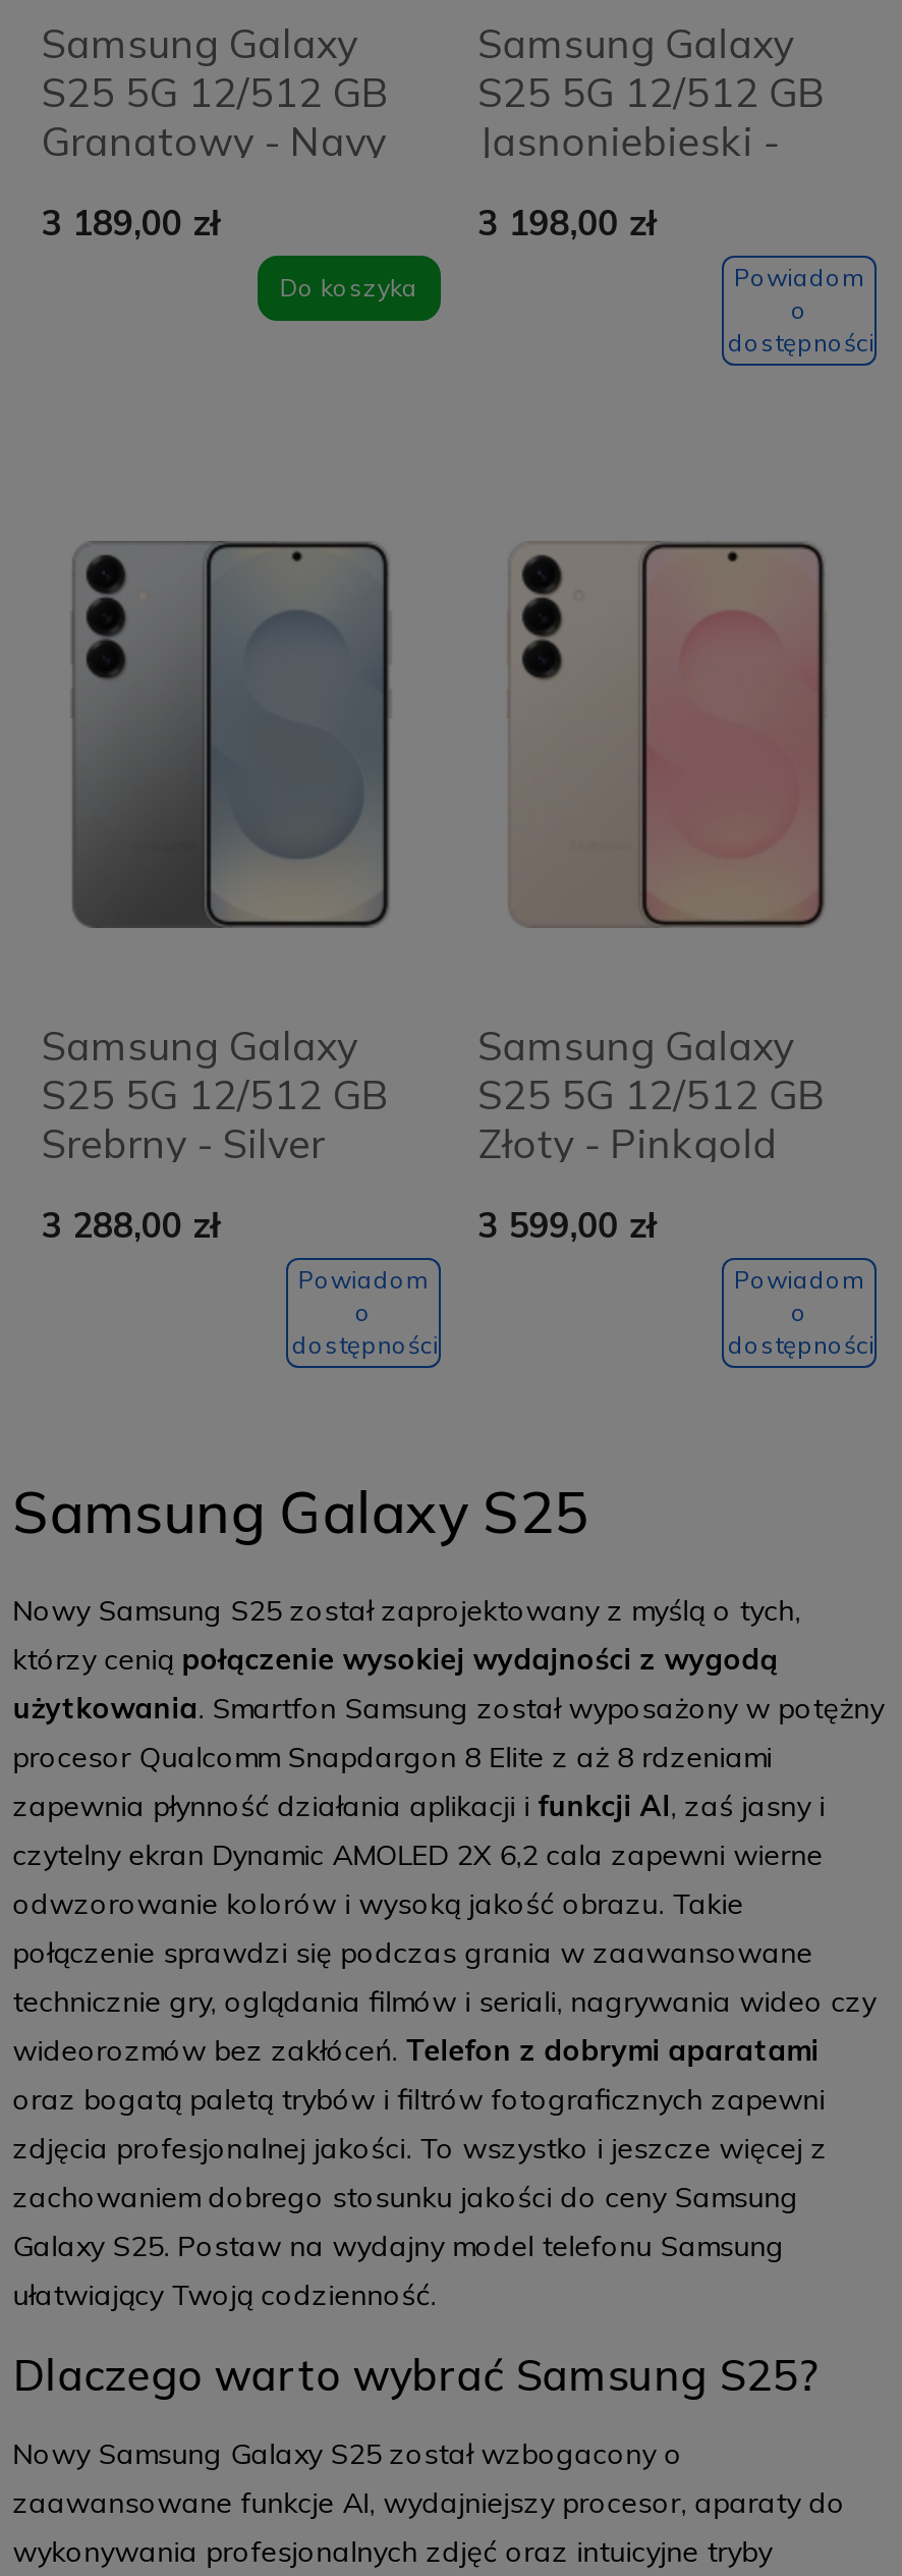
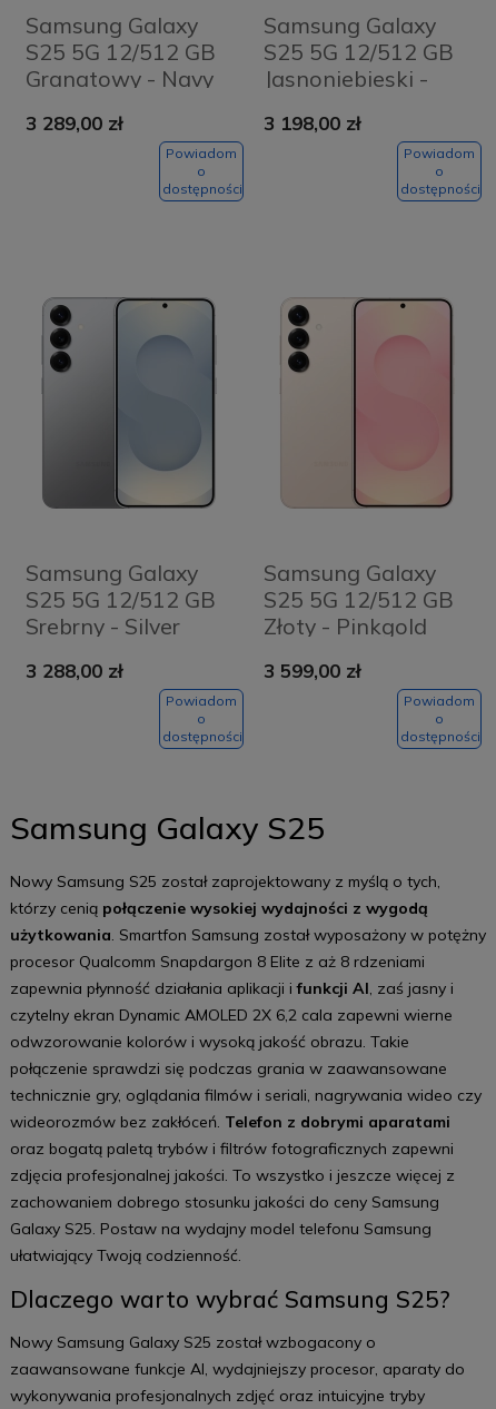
- 3 189,00 zł
- Do koszyka
+ 3 289,00 zł
+ Powiadom
+ o
+ dostępności
